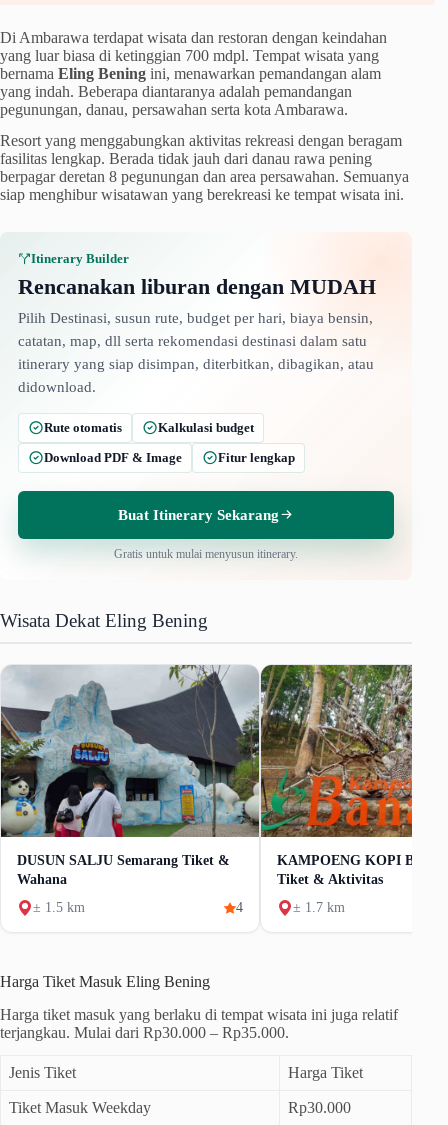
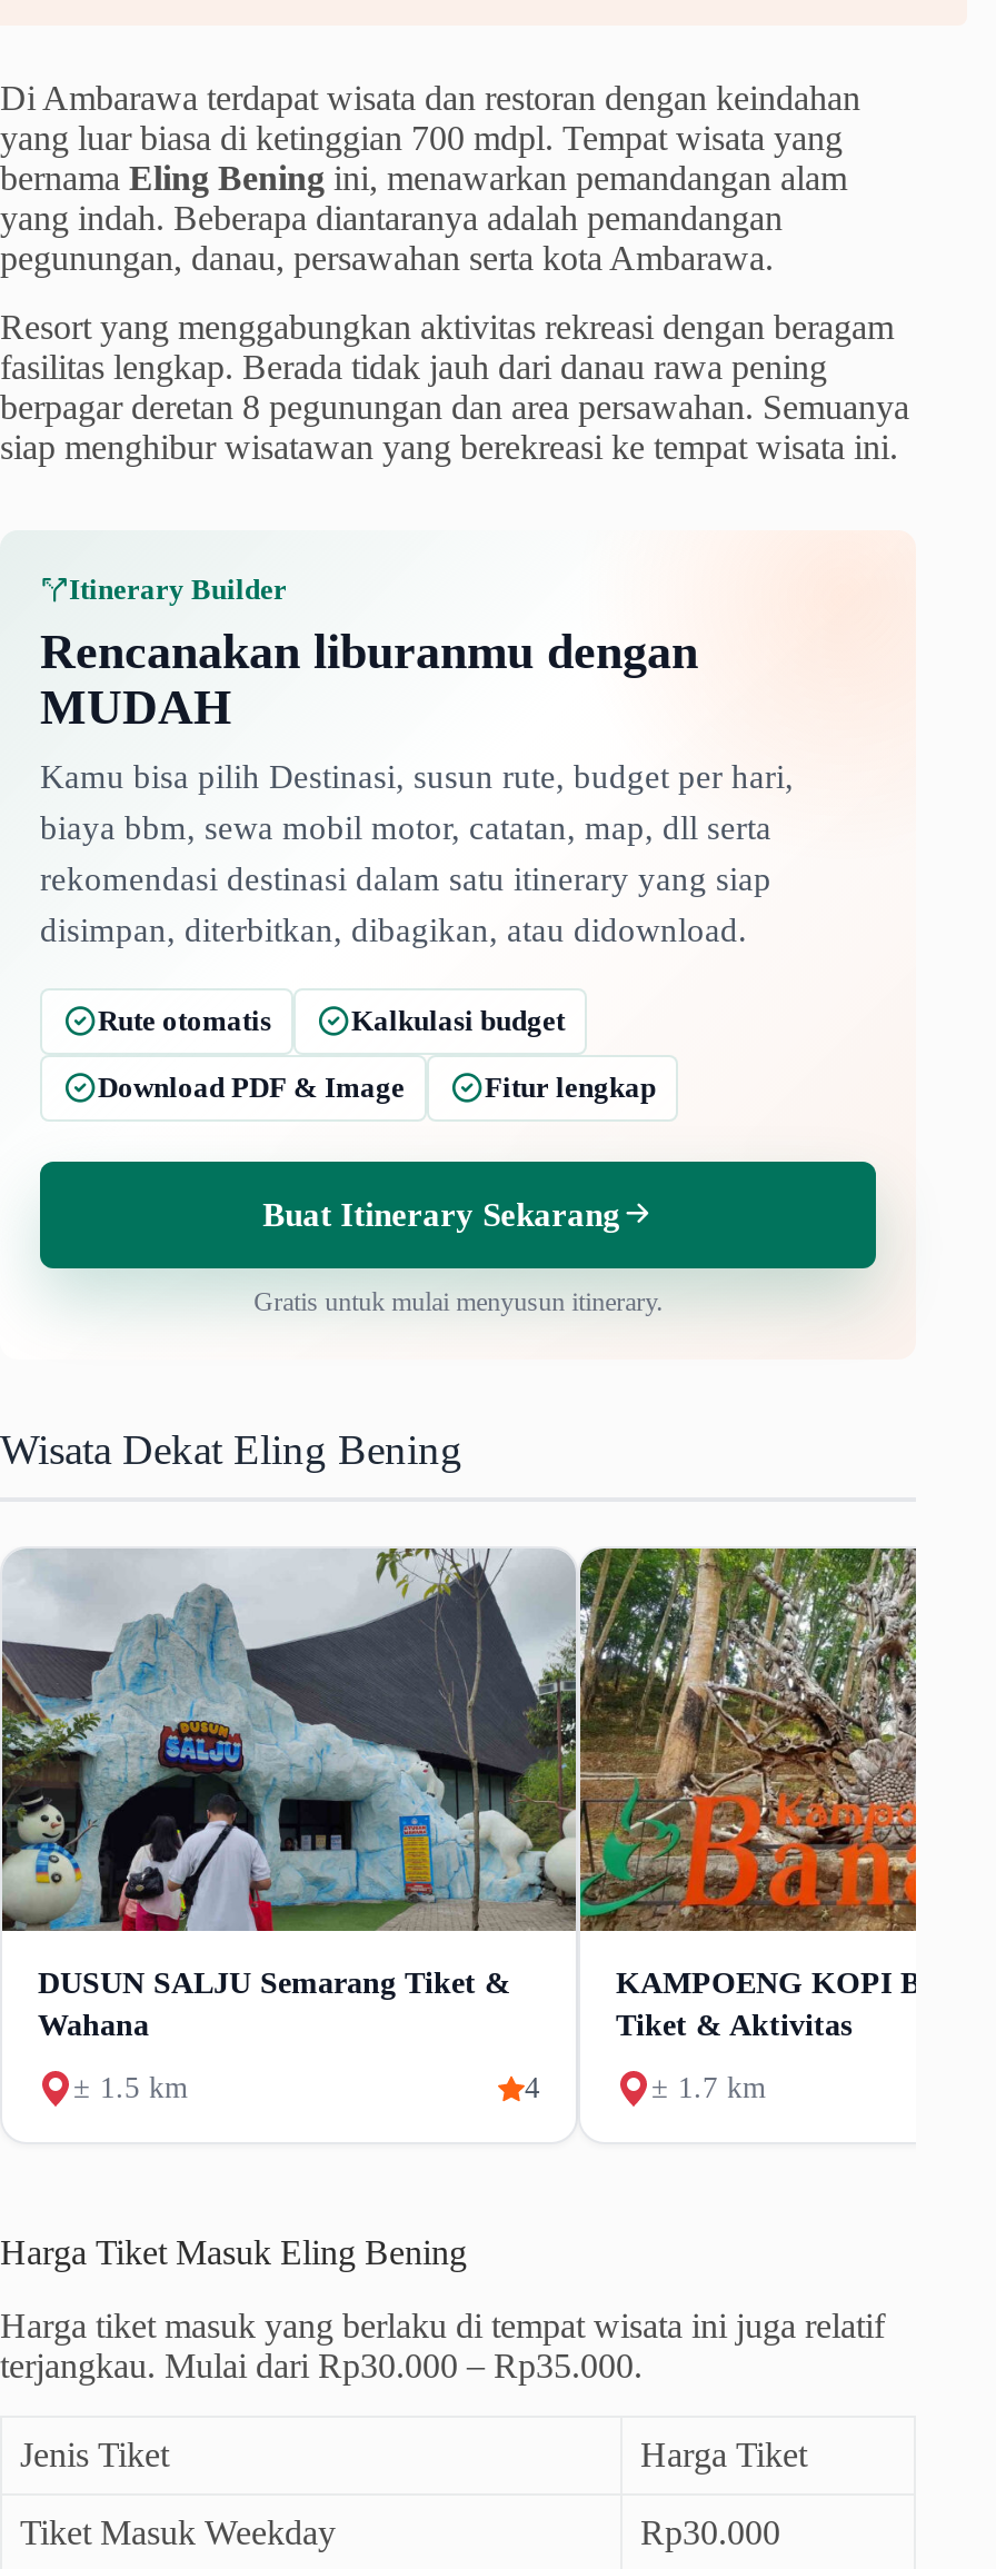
- Rencanakan liburan dengan MUDAH
- Pilih Destinasi, susun rute, budget per hari, biaya bensin,
- catatan, map, dll serta rekomendasi destinasi dalam satu
- itinerary yang siap disimpan, diterbitkan, dibagikan, atau
- didownload.
+ Rencanakan liburanmu dengan
+ MUDAH
+ Kamu bisa pilih Destinasi, susun rute, budget per hari,
+ biaya bbm, sewa mobil motor, catatan, map, dll serta
+ rekomendasi destinasi dalam satu itinerary yang siap
+ disimpan, diterbitkan, dibagikan, atau didownload.
